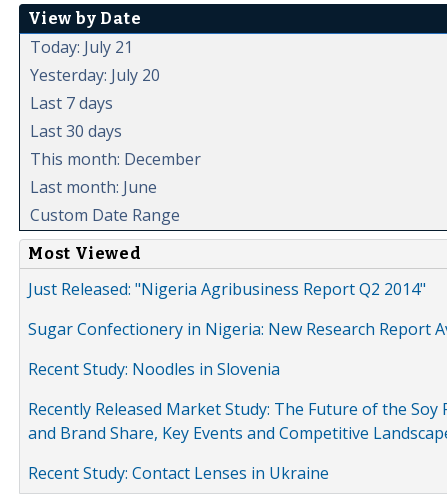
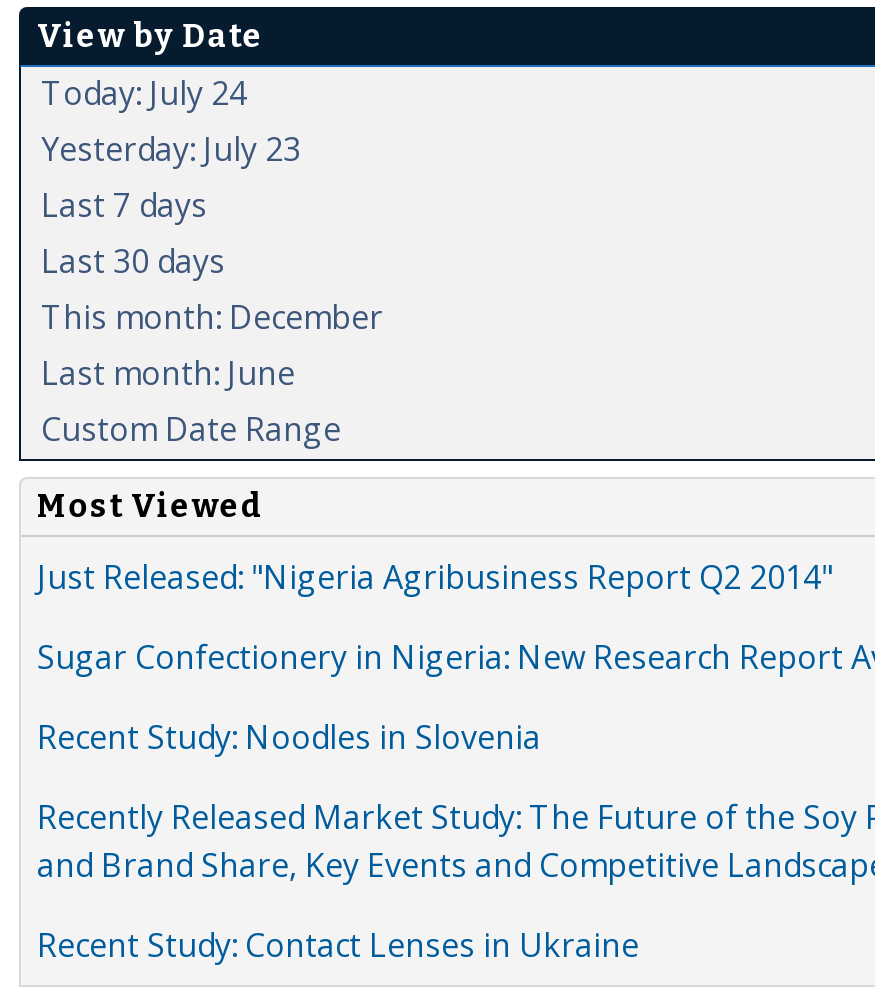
- Today: July 21
+ Today: July 24

- Yesterday: July 20
+ Yesterday: July 23
